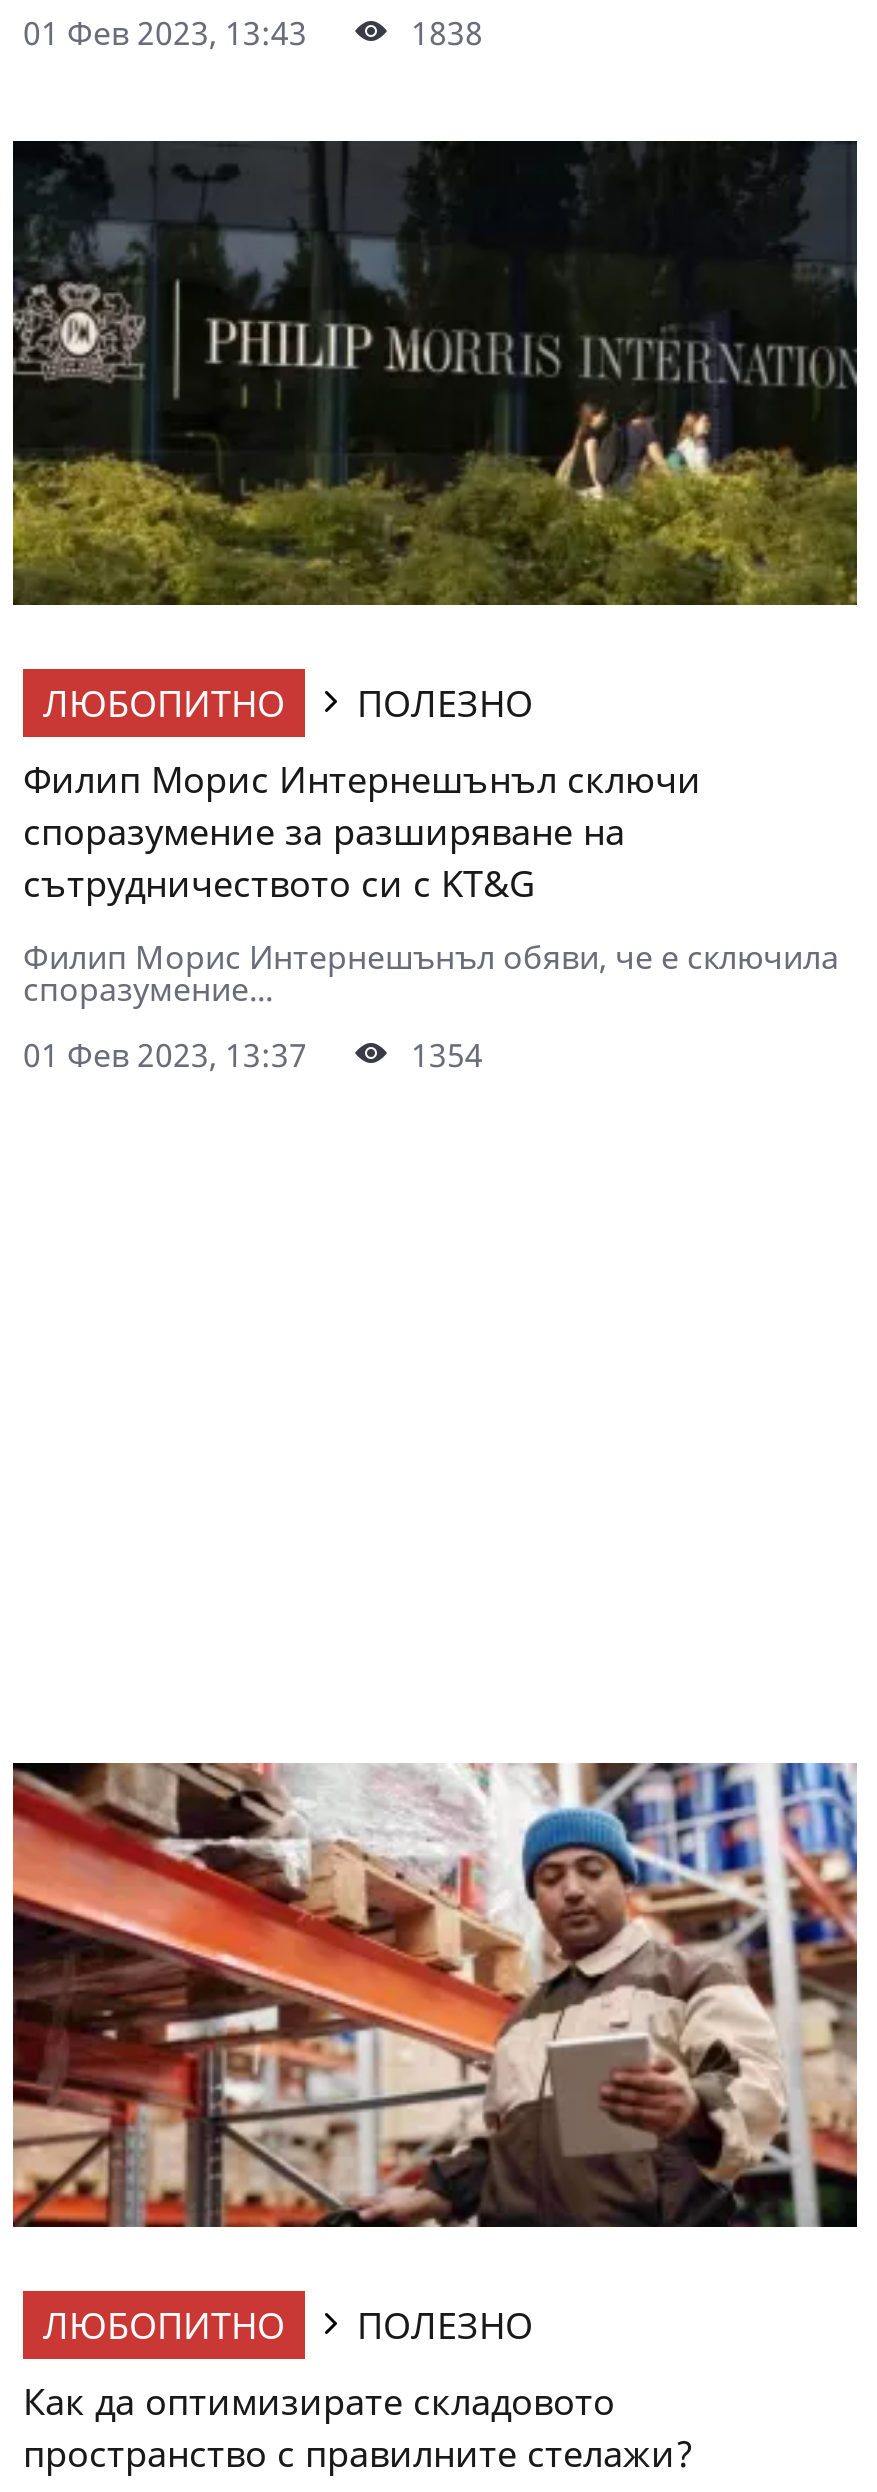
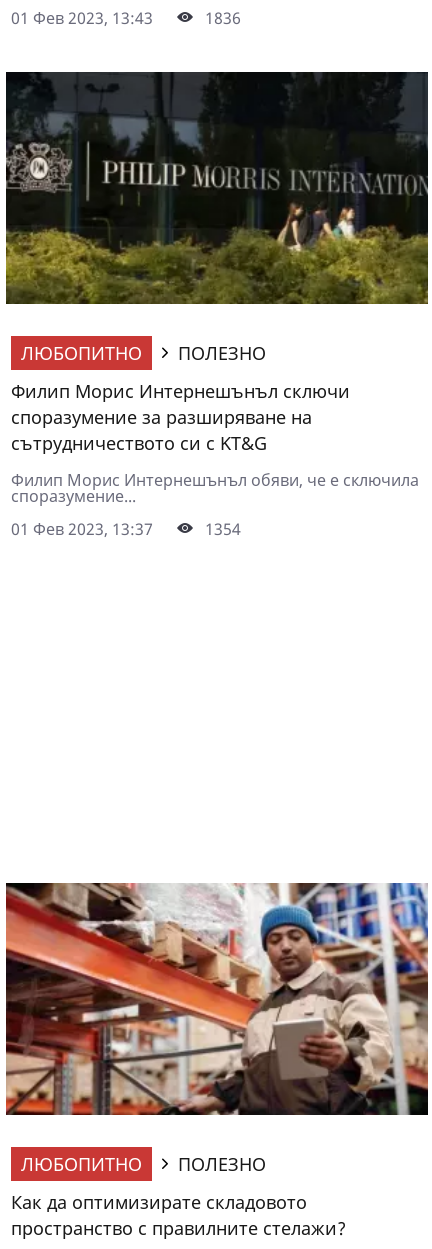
- 1838
+ 1836
